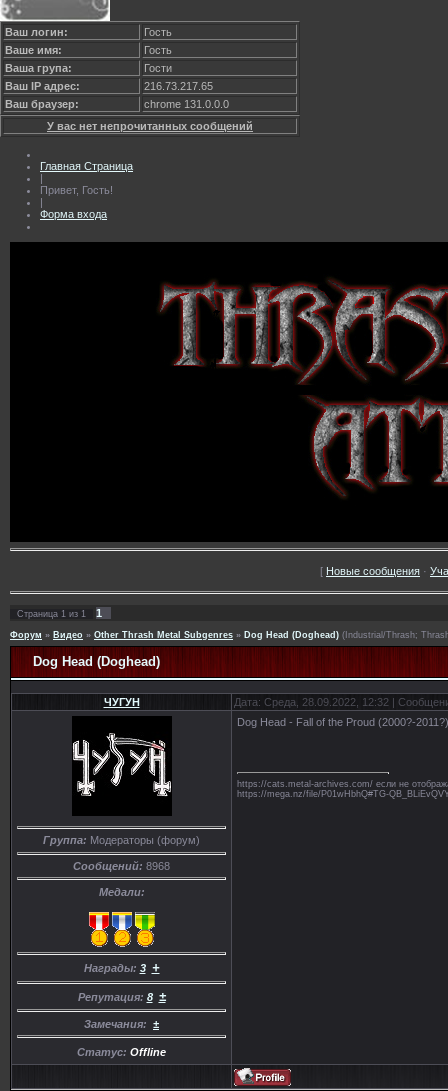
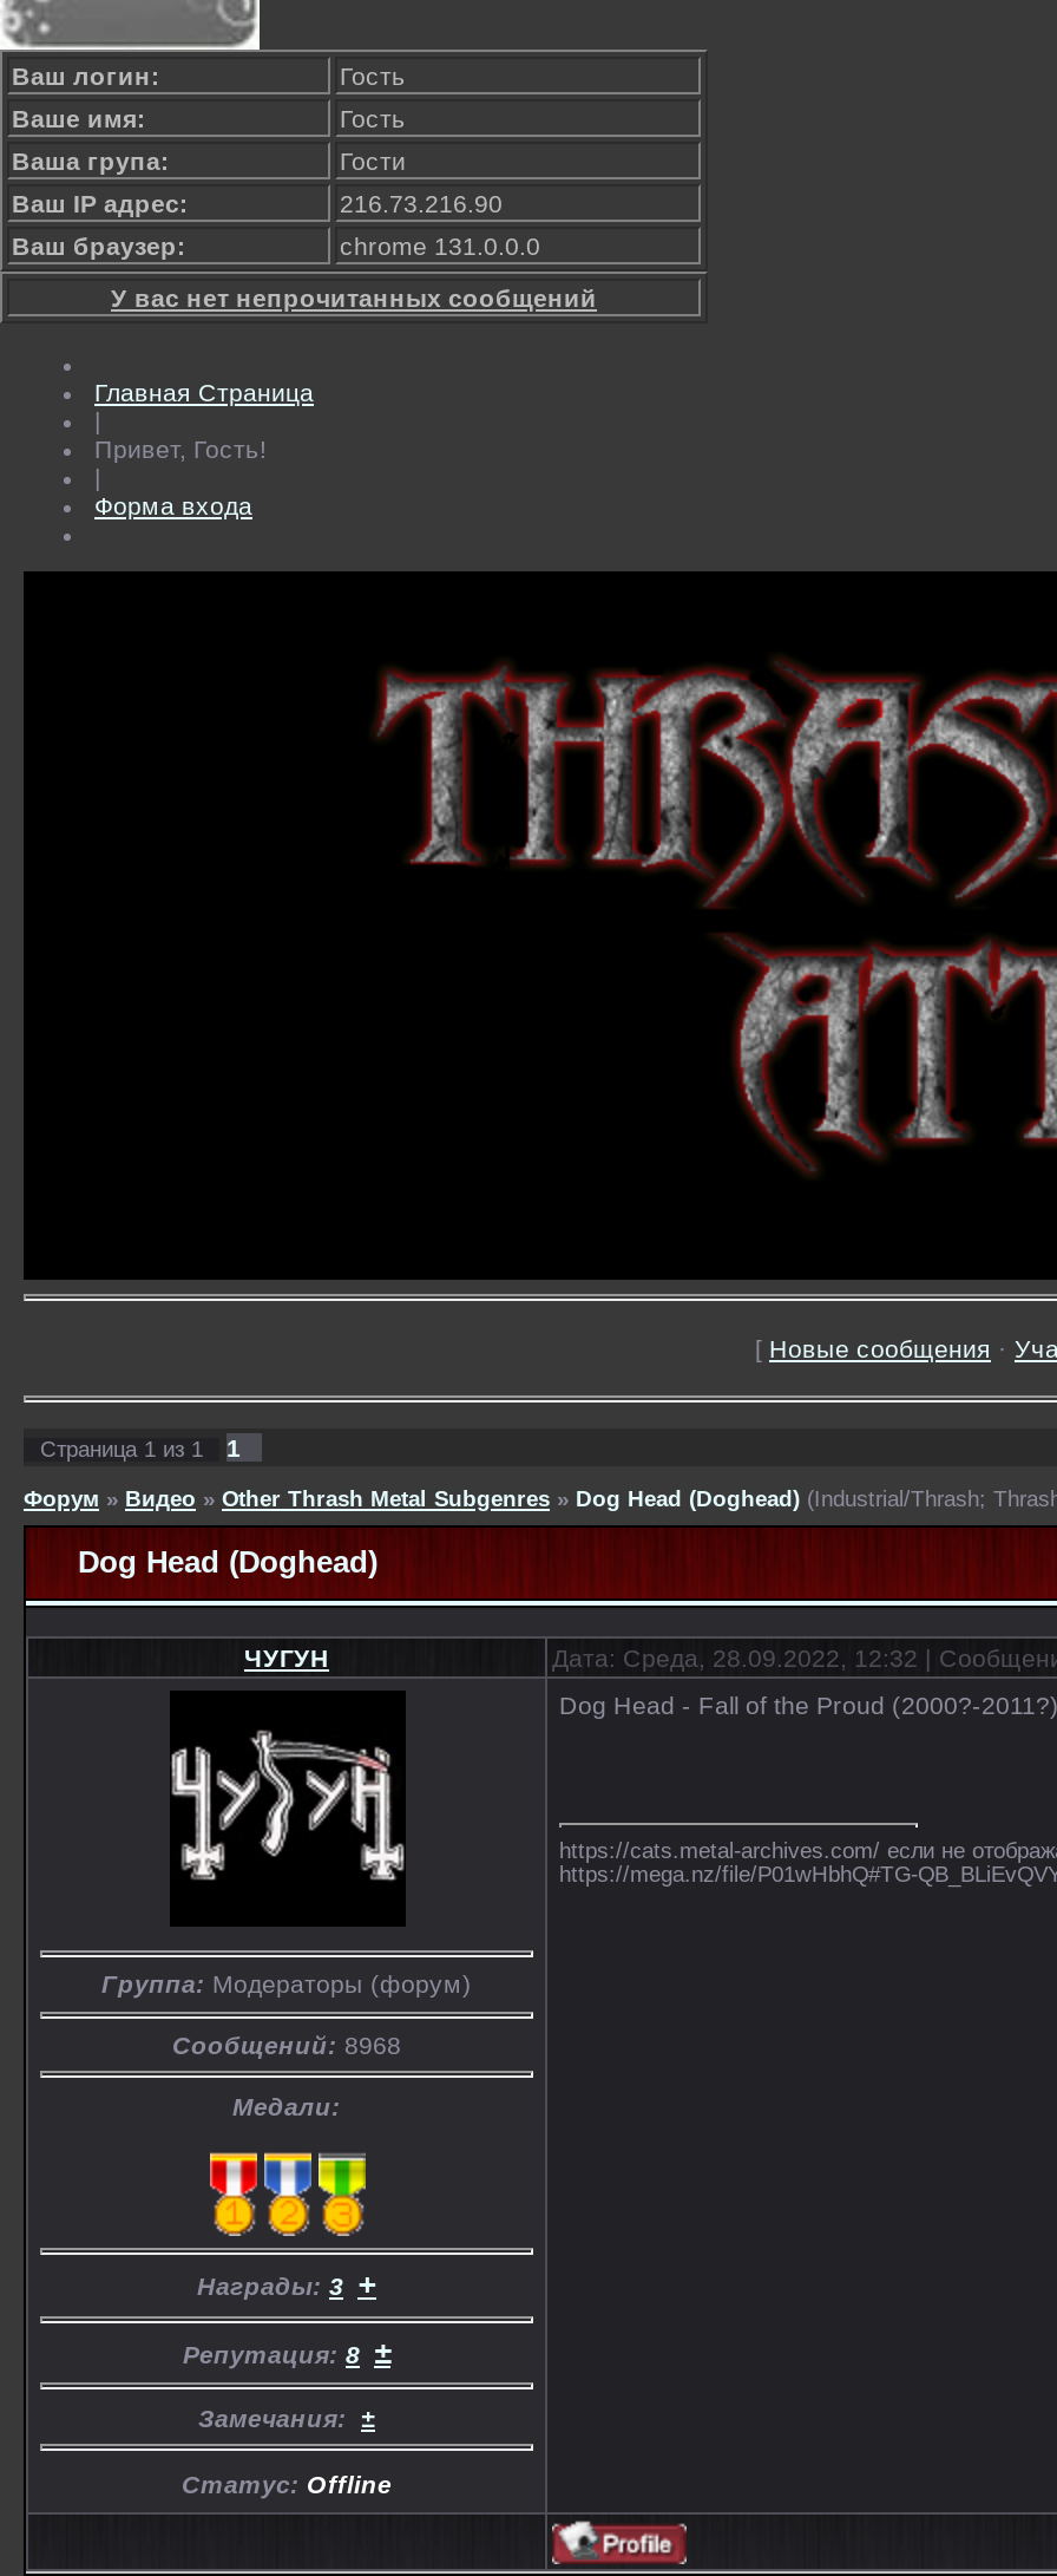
- 216.73.217.65
+ 216.73.216.90
